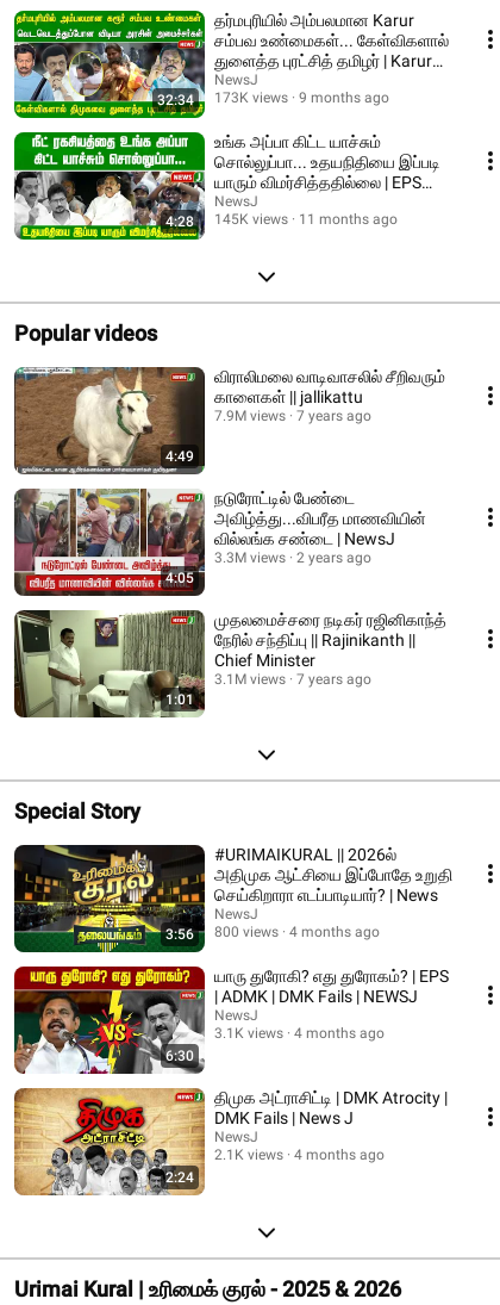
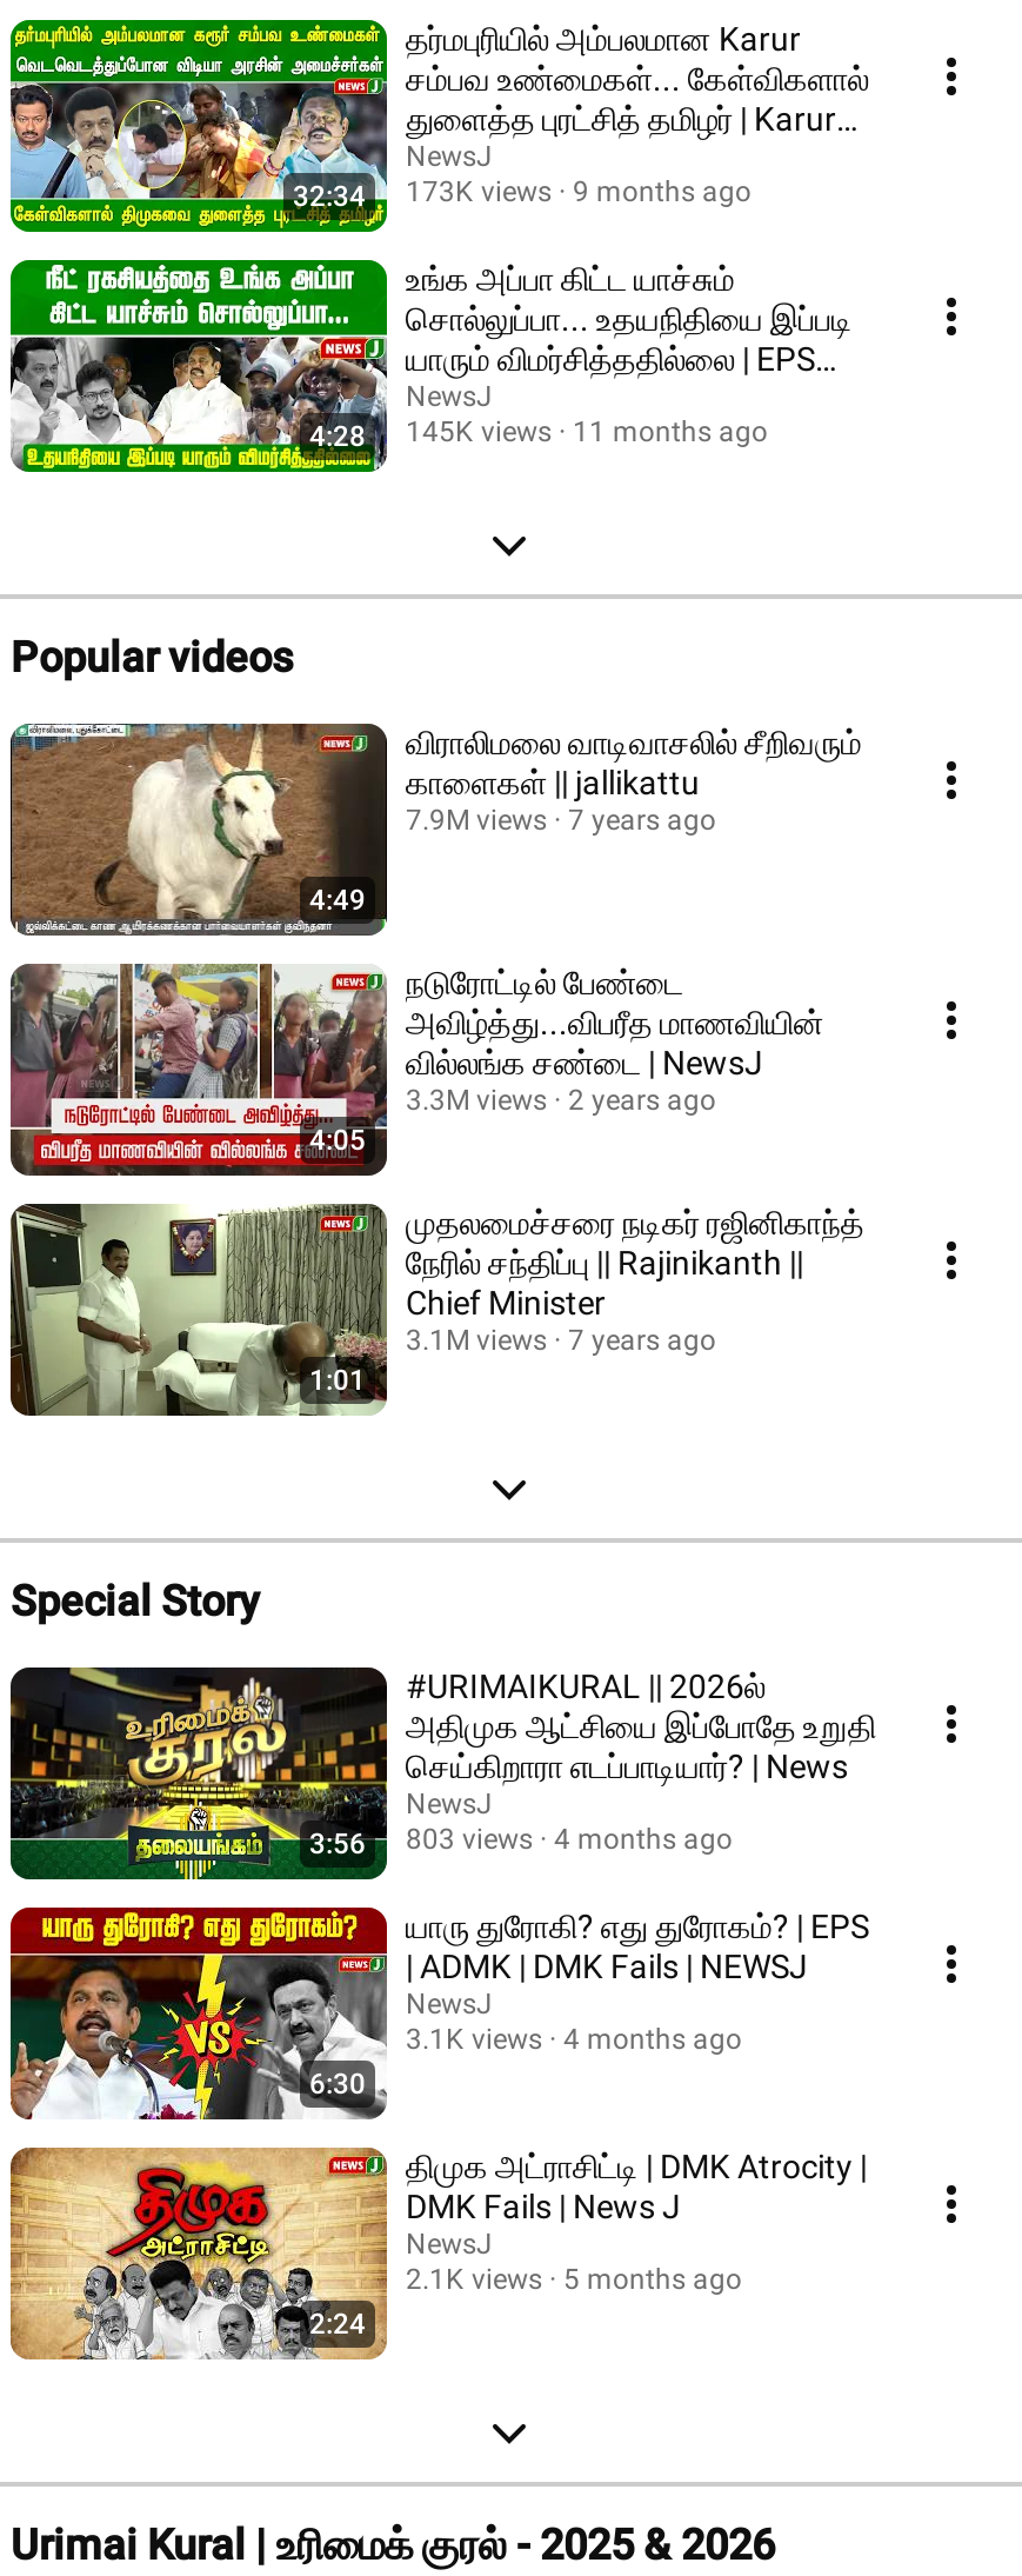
- 3:56 800 views 4 months ago
+ 3:56 803 views 4 months ago

- 2.1K views 4 months ago
+ 2.1K views 5 months ago
